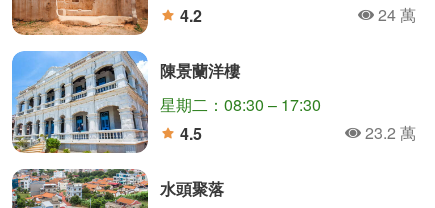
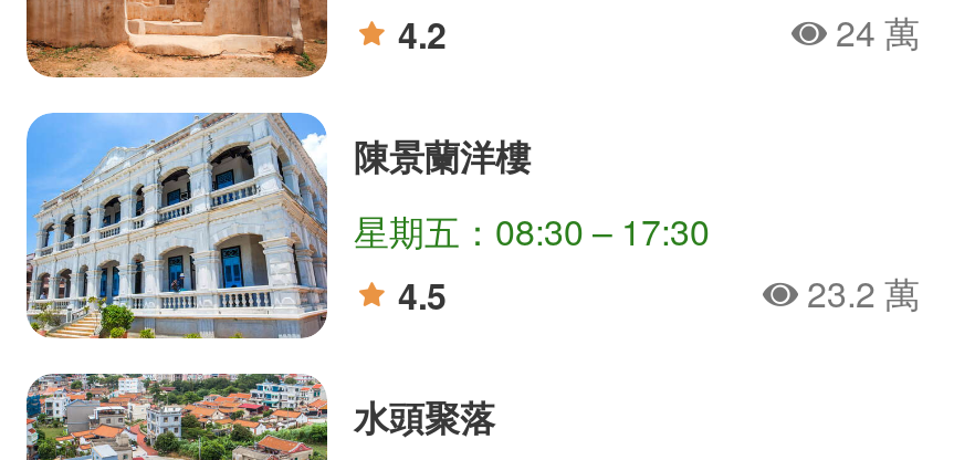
- 星期二：08:30 – 17:30
+ 星期五：08:30 – 17:30
